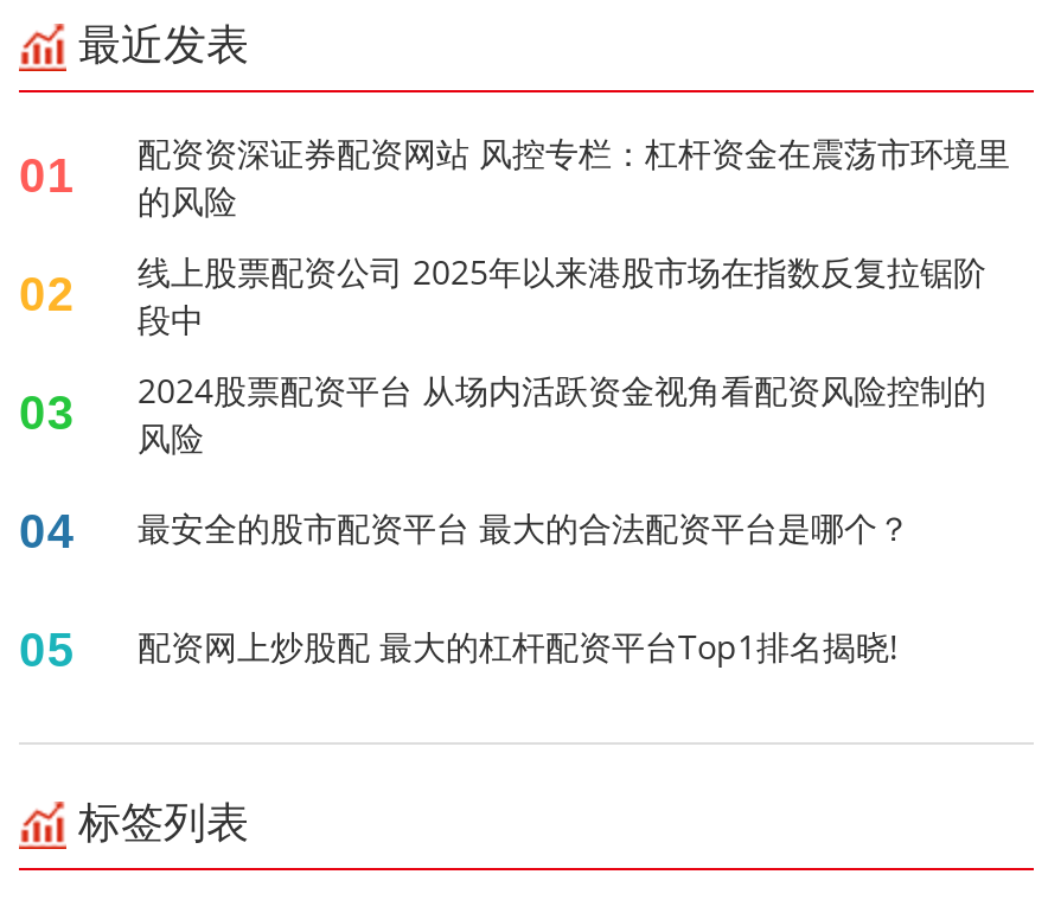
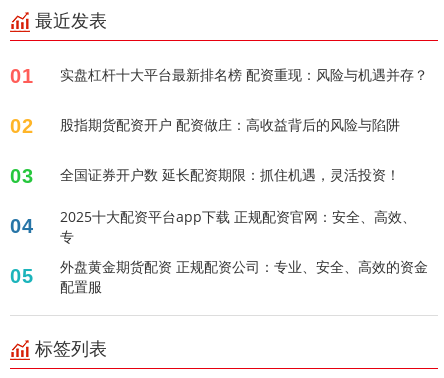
- 配资资深证券配资网站 风控专栏：杠杆资金在震荡市环境里
- 的风险
+ 实盘杠杆十大平台最新排名榜 配资重现：风险与机遇并存？

- 线上股票配资公司 2025年以来港股市场在指数反复拉锯阶
- 段中
+ 股指期货配资开户 配资做庄：高收益背后的风险与陷阱

- 2024股票配资平台 从场内活跃资金视角看配资风险控制的
- 风险
+ 全国证券开户数 延长配资期限：抓住机遇，灵活投资！

- 最安全的股市配资平台 最大的合法配资平台是哪个？
+ 2025十大配资平台app下载 正规配资官网：安全、高效、
+ 专

- 配资网上炒股配 最大的杠杆配资平台Top1排名揭晓!
+ 外盘黄金期货配资 正规配资公司：专业、安全、高效的资金
+ 配置服
